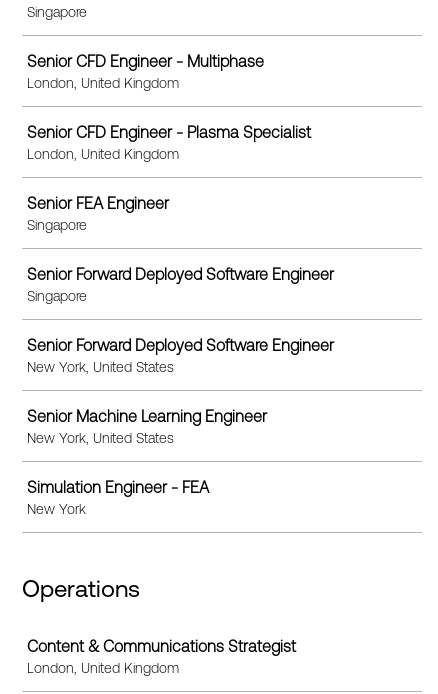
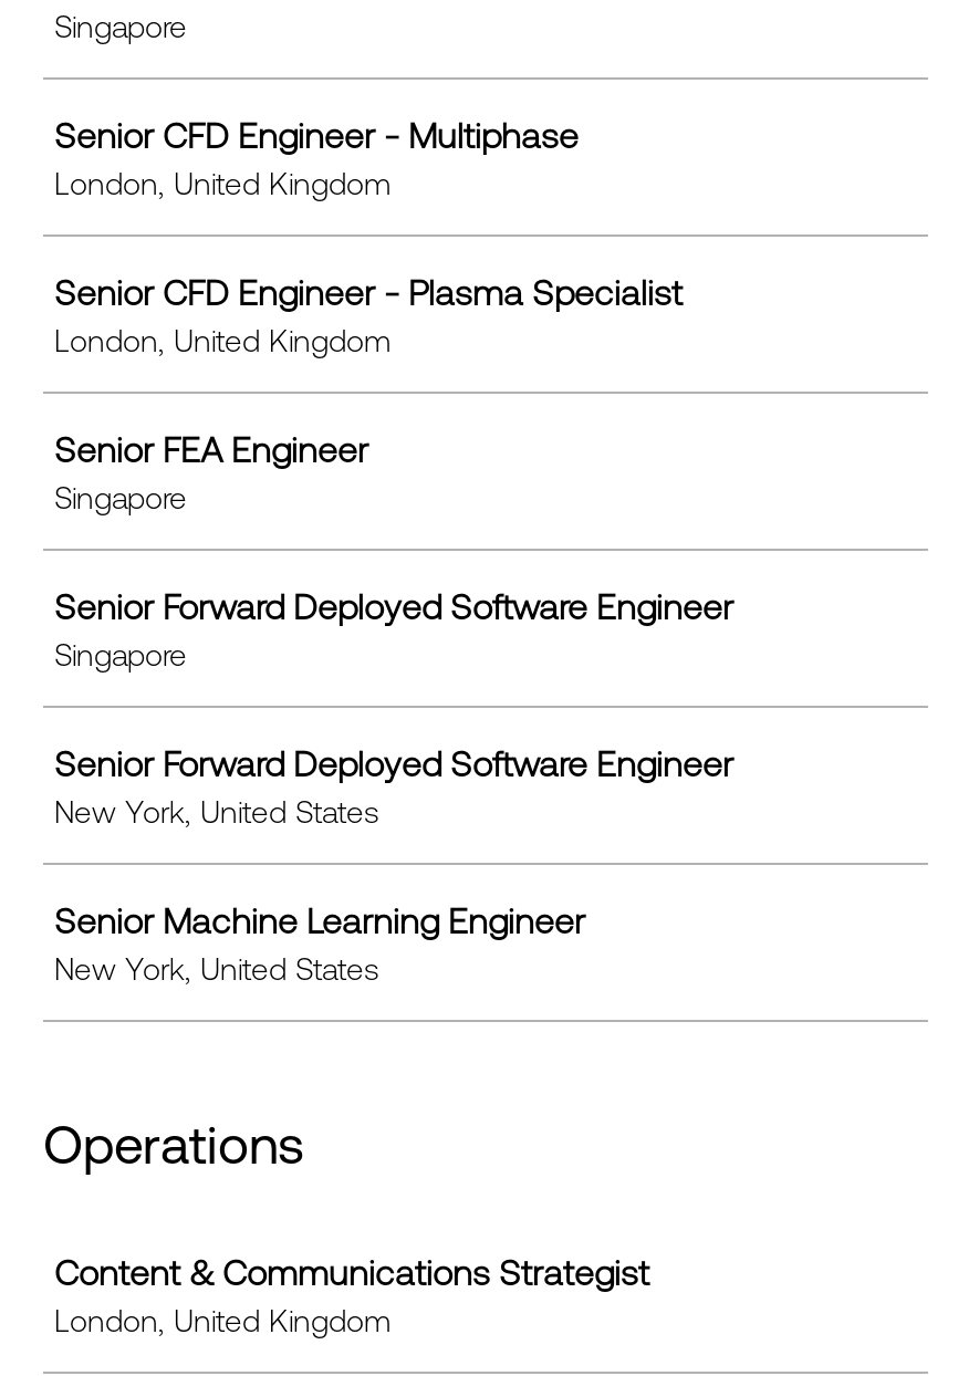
- Simulation Engineer - FEA
- New York
